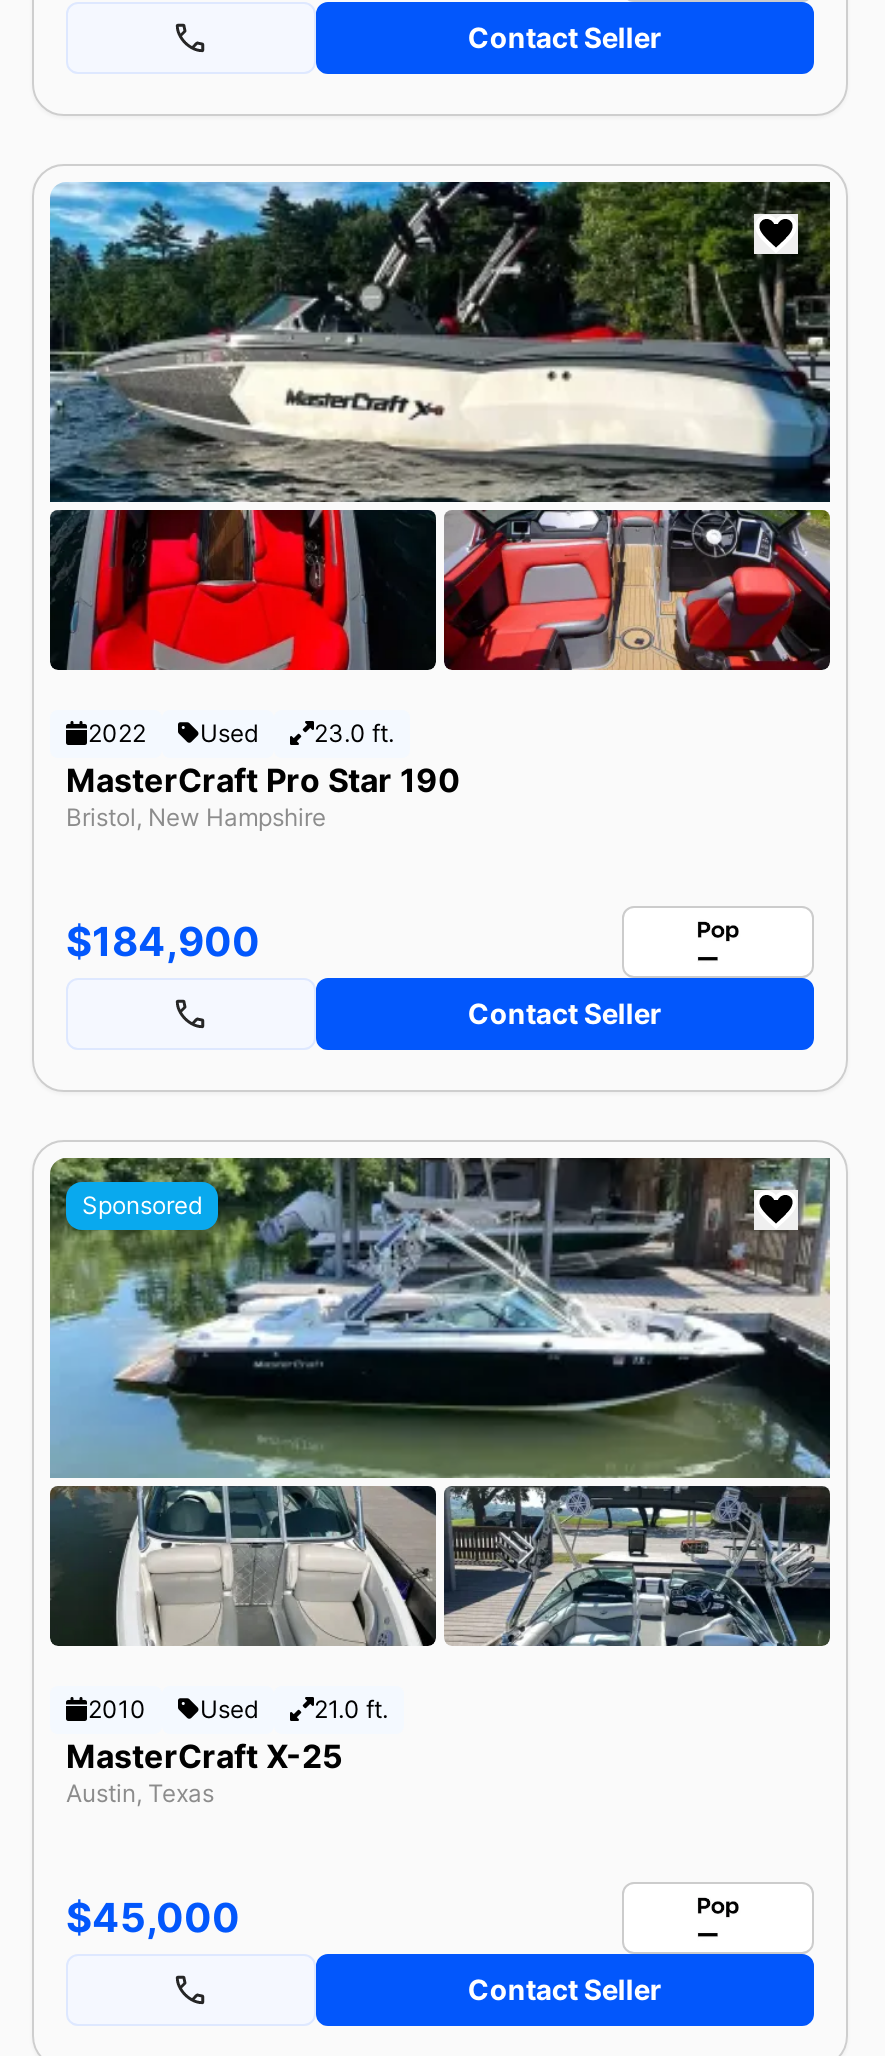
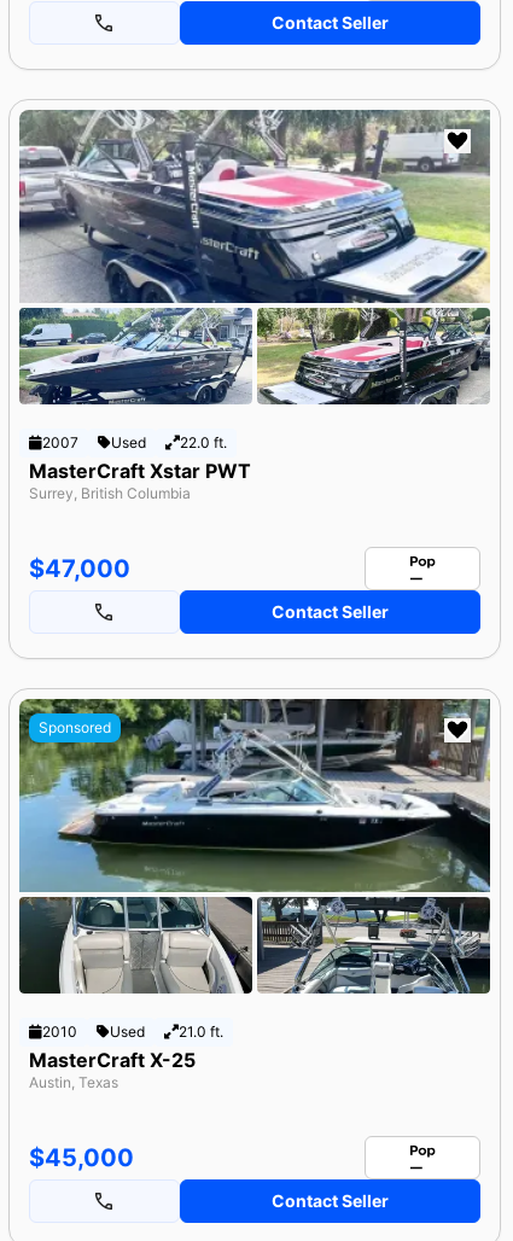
- [image]
- 2022
+ [image]
+ 2007

- 23.0 ft.
- MasterCraft Pro Star 190
- Bristol, New Hampshire
+ 22.0 ft.
+ MasterCraft Xstar PWT
+ Surrey, British Columbia

- $184,900
+ $47,000
